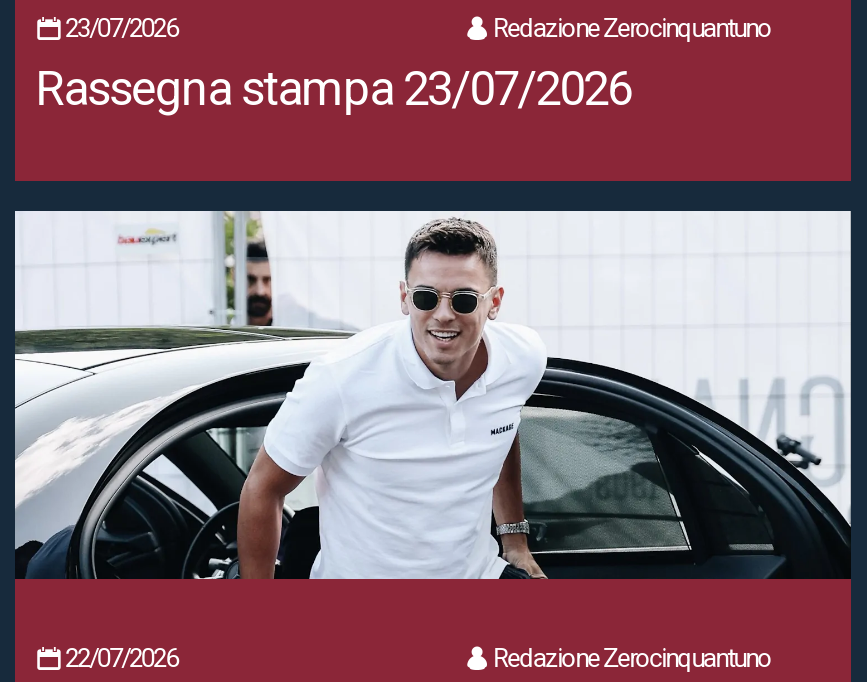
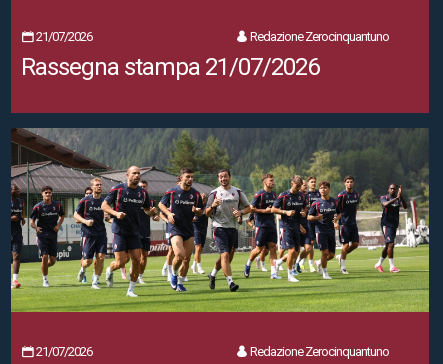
- 23/07/2026
+ 21/07/2026

- Rassegna stampa 23/07/2026
+ Rassegna stampa 21/07/2026

- [image]
- 22/07/2026
+ [image]
+ 21/07/2026
